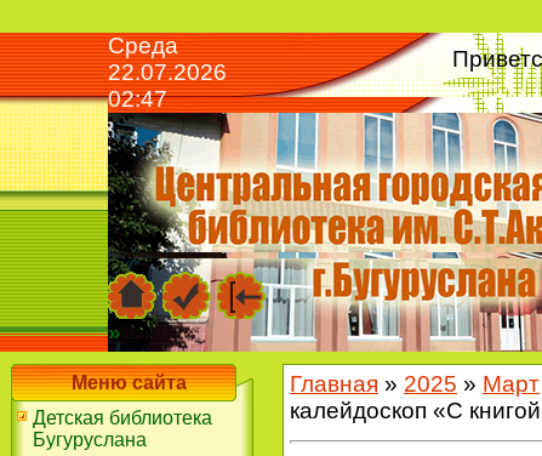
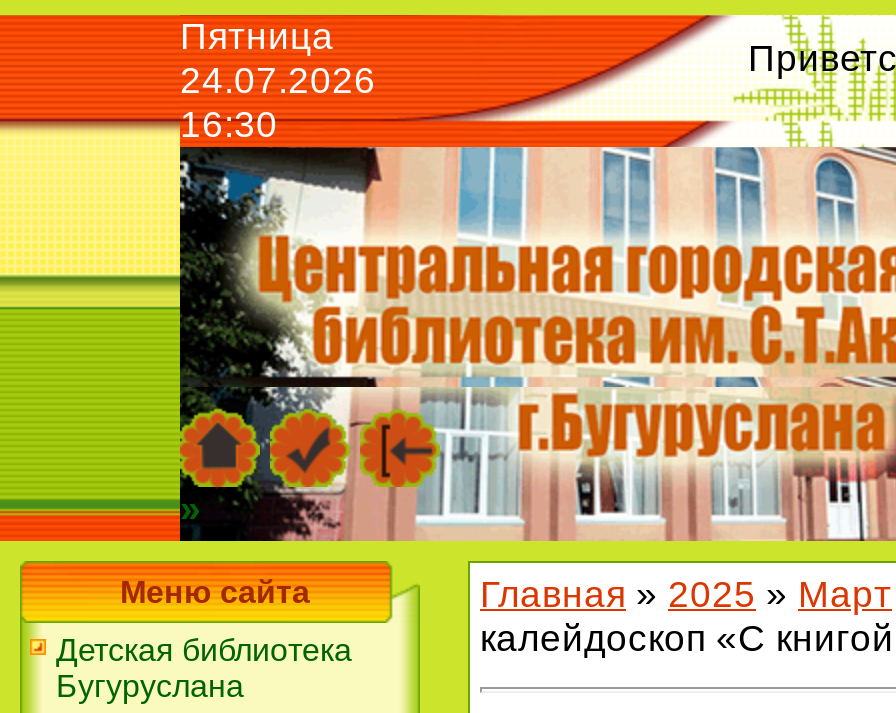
- Среда
- 22.07.2026
- 02:47
+ Пятница
+ 24.07.2026
+ 16:30
